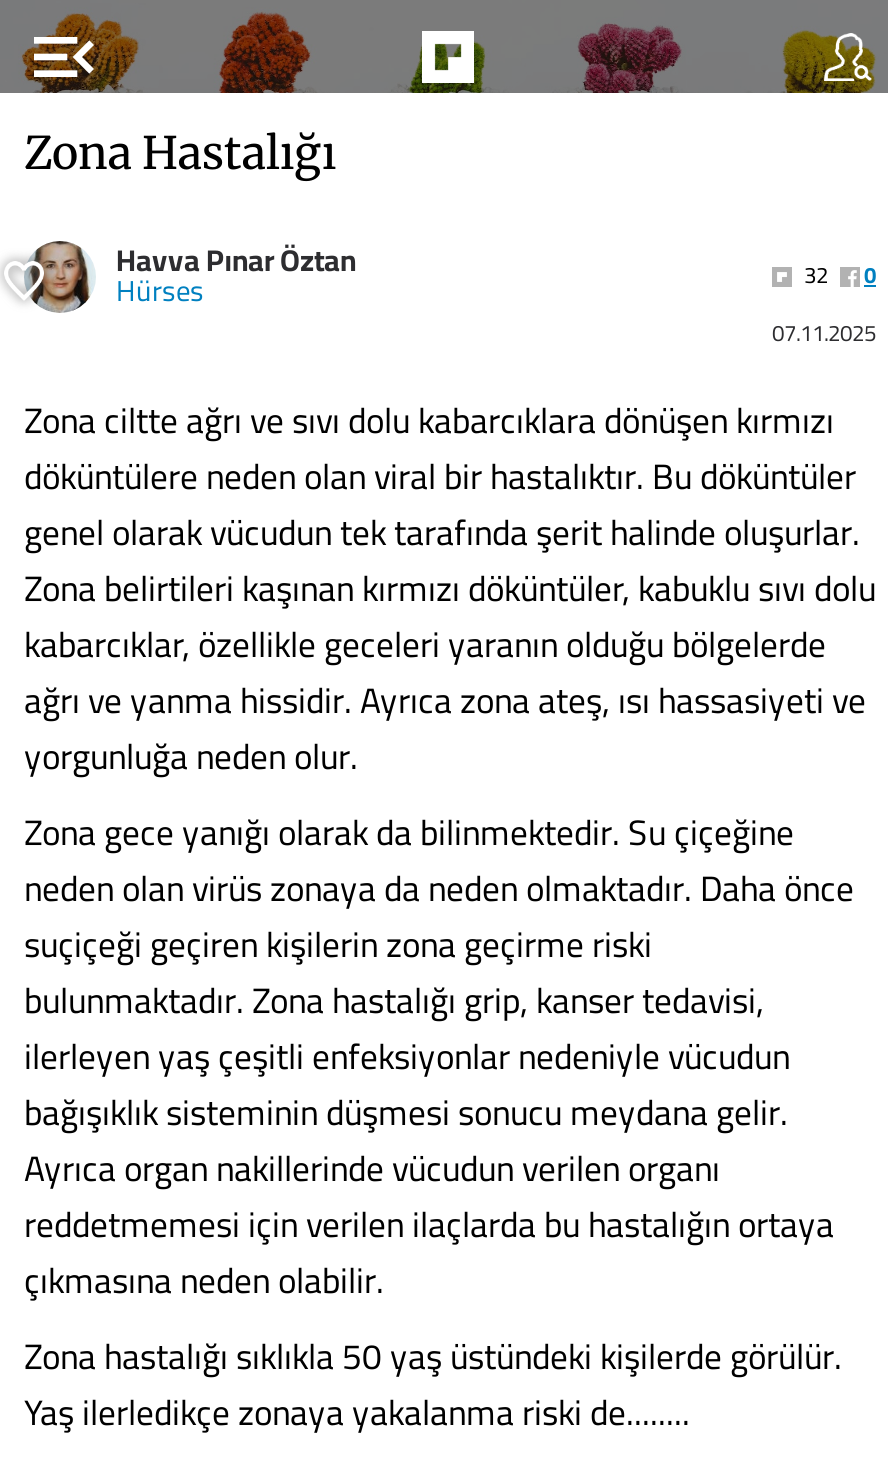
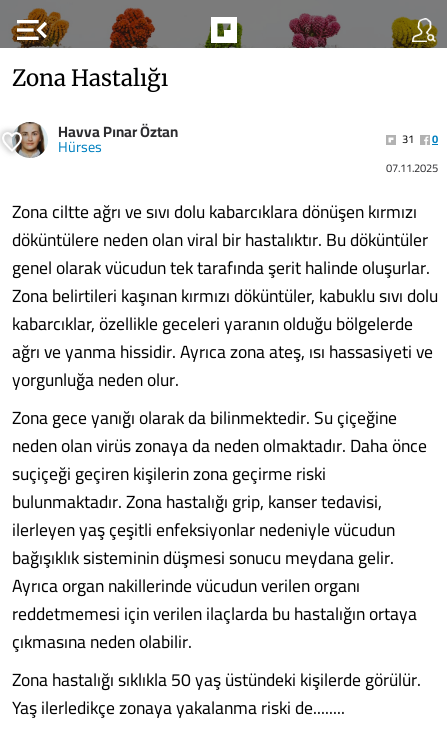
- 32 0
+ 31 0
